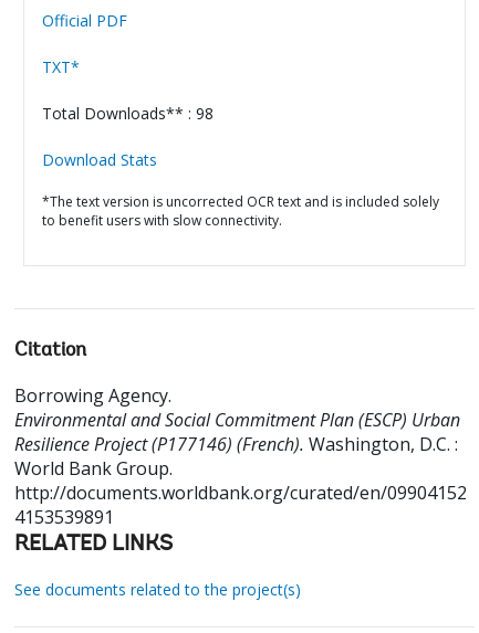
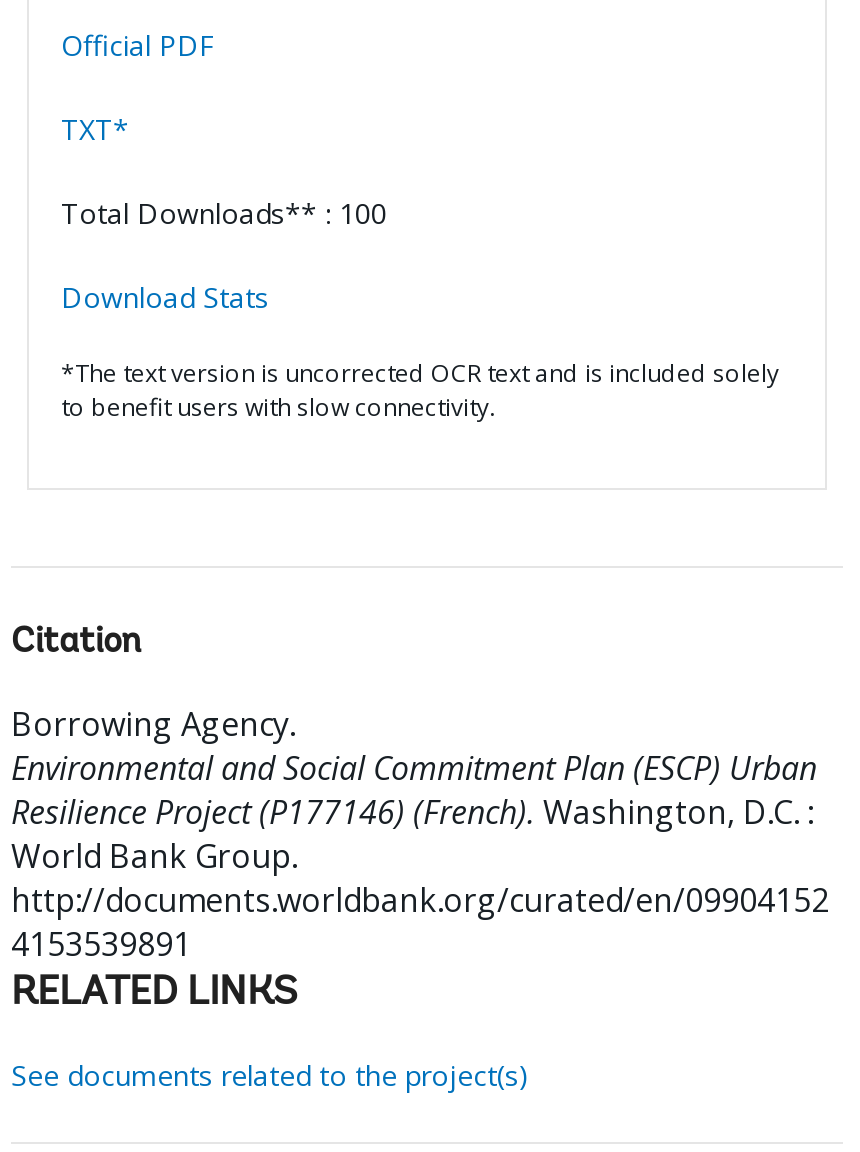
- Total Downloads** : 98
+ Total Downloads** : 100
